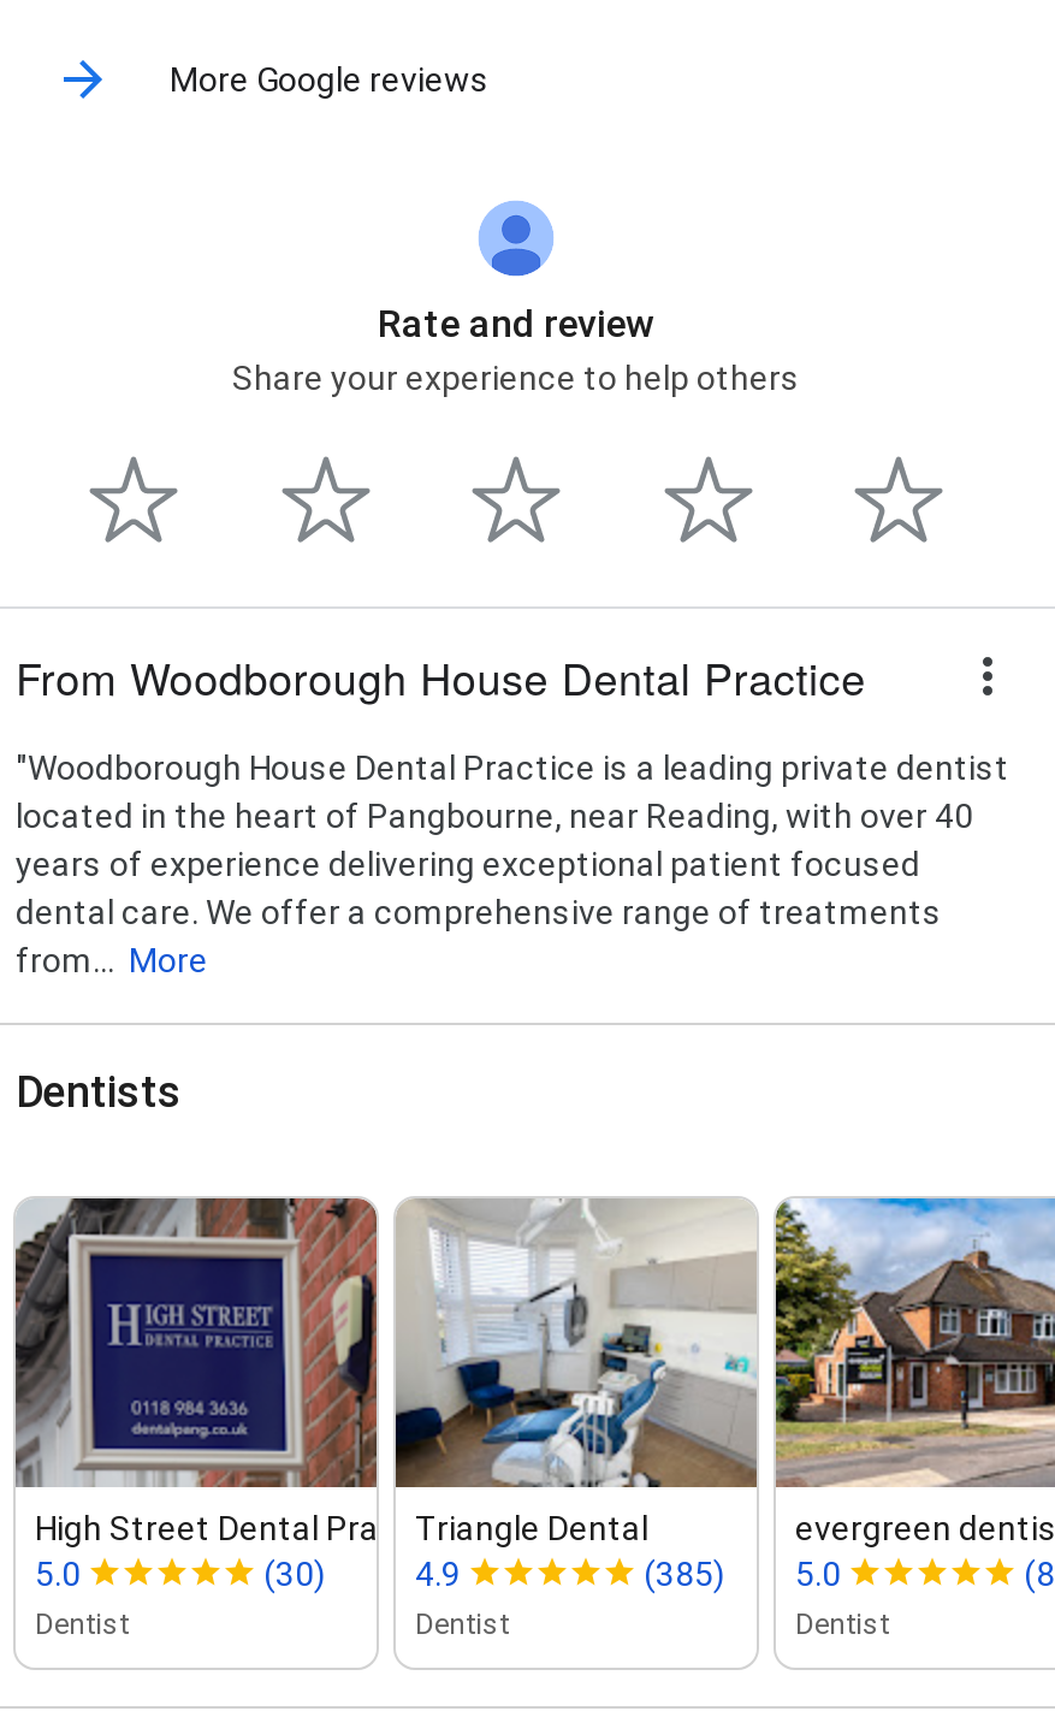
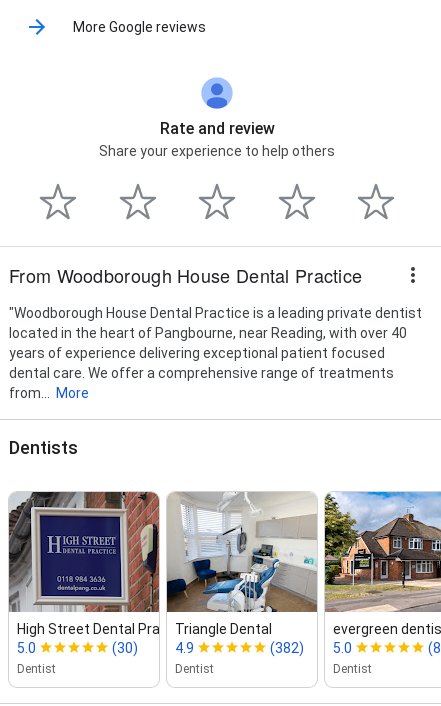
- (385) 5.0
+ (382) 5.0
